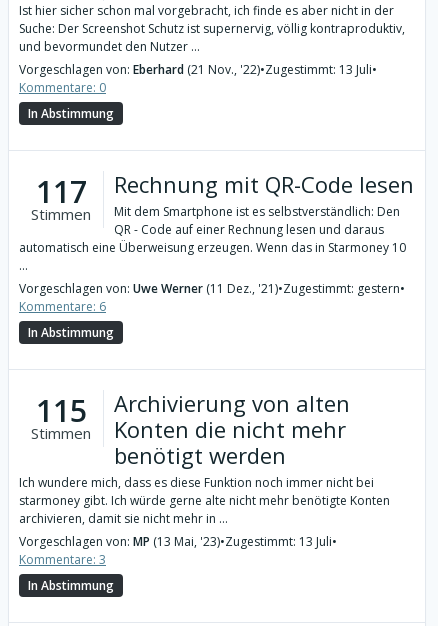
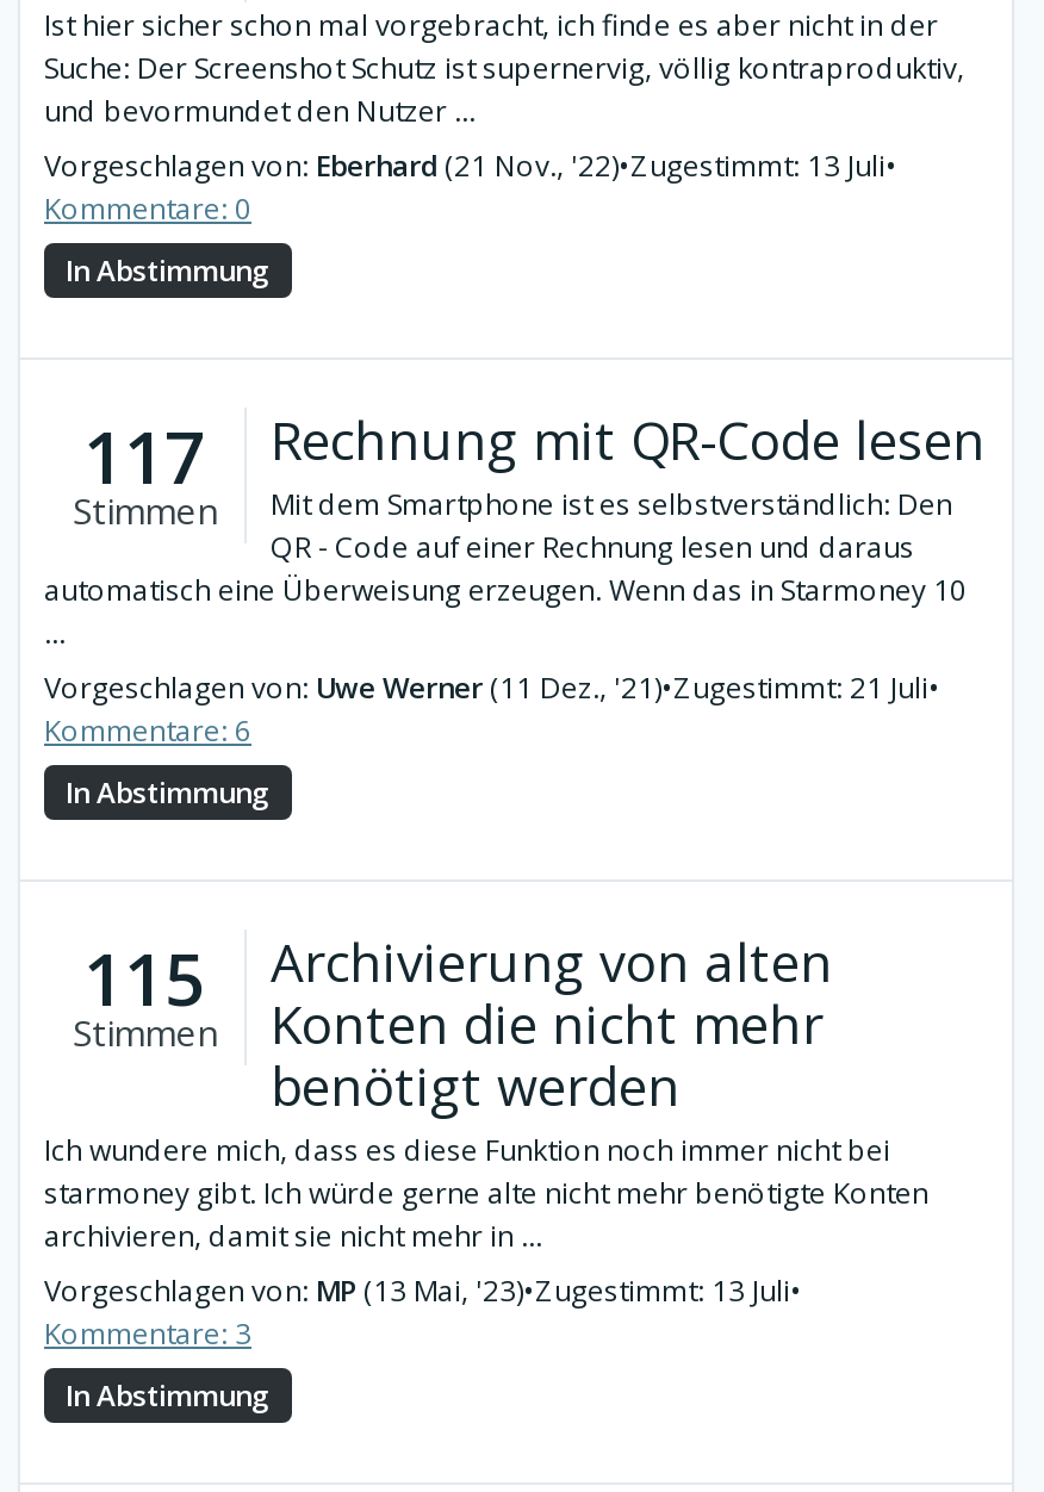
- Vorgeschlagen von: Uwe Werner (11 Dez., '21) •Zugestimmt: gestern•
+ Vorgeschlagen von: Uwe Werner (11 Dez., '21) •Zugestimmt: 21 Juli•
